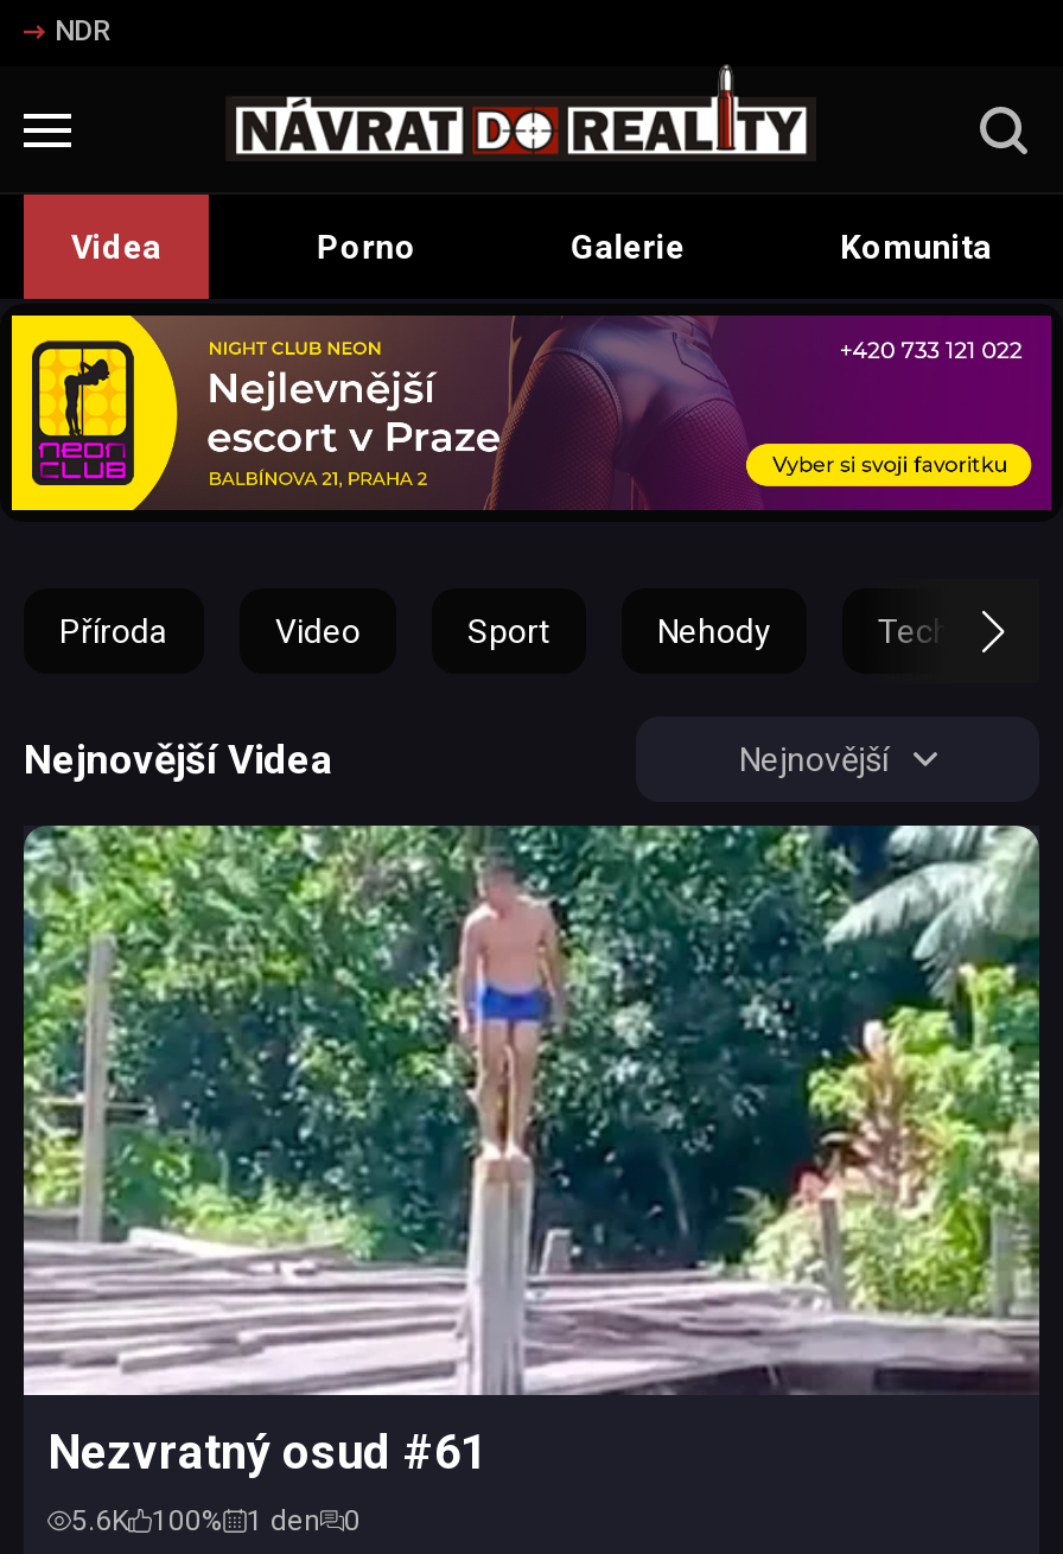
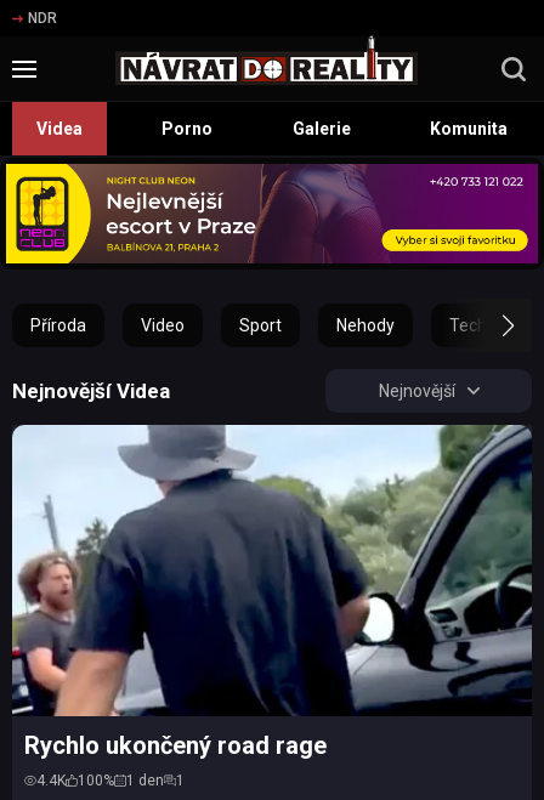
- [image]
- Nezvratný osud #61
- 5.6K
+ [image]
+ Rychlo ukončený road rage
+ 4.4K

- 0
+ 1
